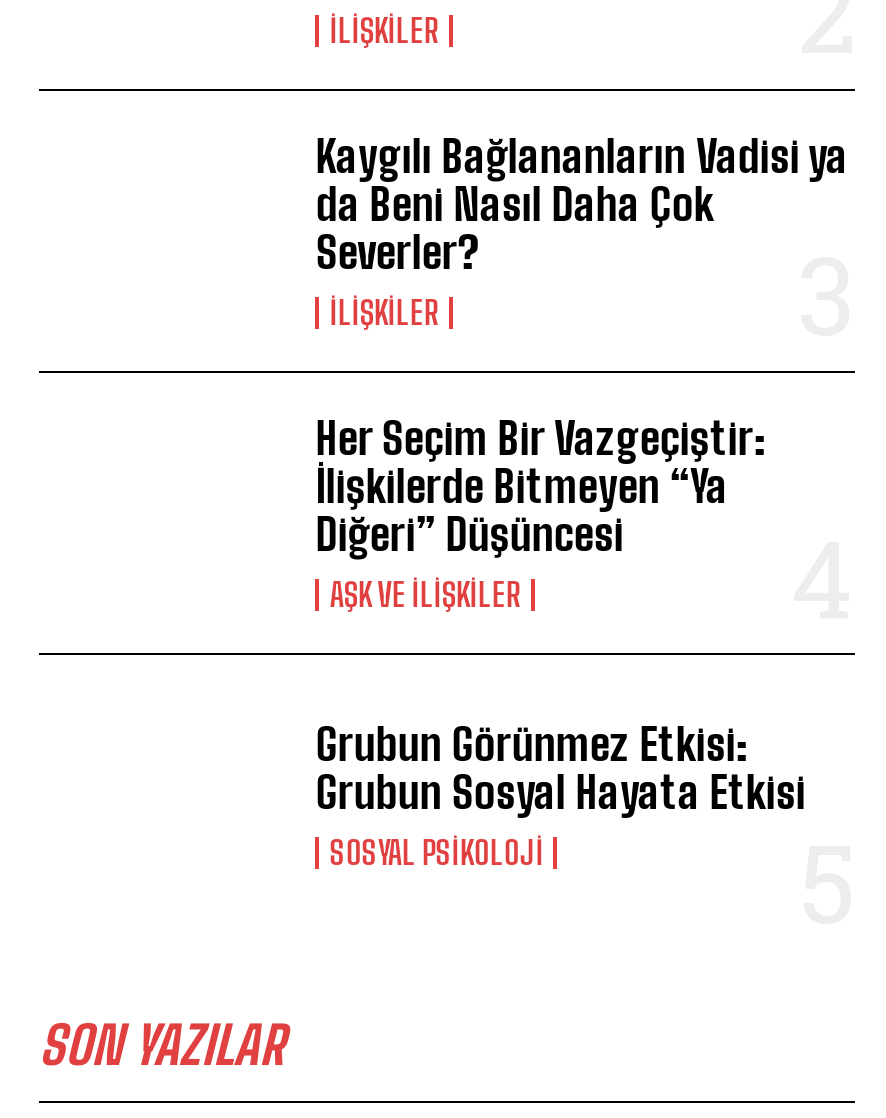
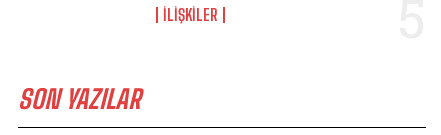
- Kaygılı Bağlananların Vadisi ya
- da Beni Nasıl Daha Çok
- Severler?
- İLIŞKILER
- Her Seçim Bir Vazgeçiştir:
- İlişkilerde Bitmeyen “Ya
- Diğeri” Düşüncesi
- AŞK VE İLIŞKILER
- Grubun Görünmez Etkisi:
- Grubun Sosyal Hayata Etkisi
- SOSYAL PSIKOLOJI
